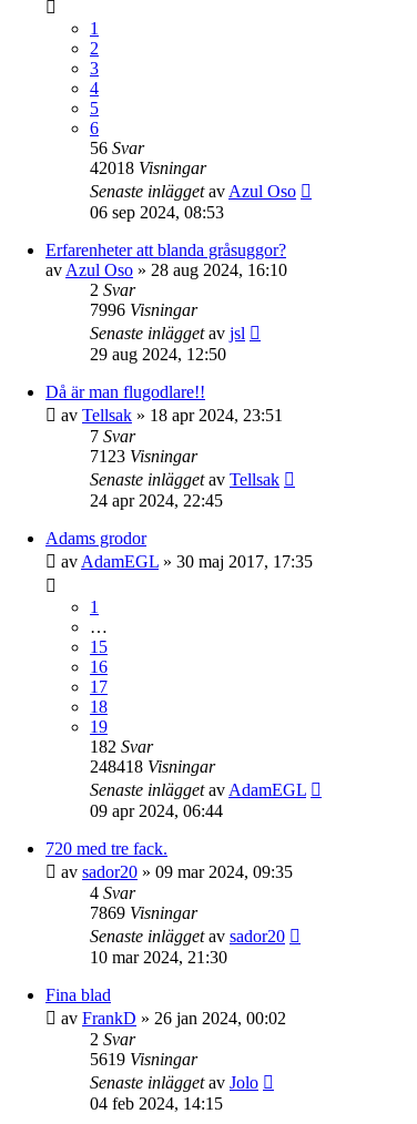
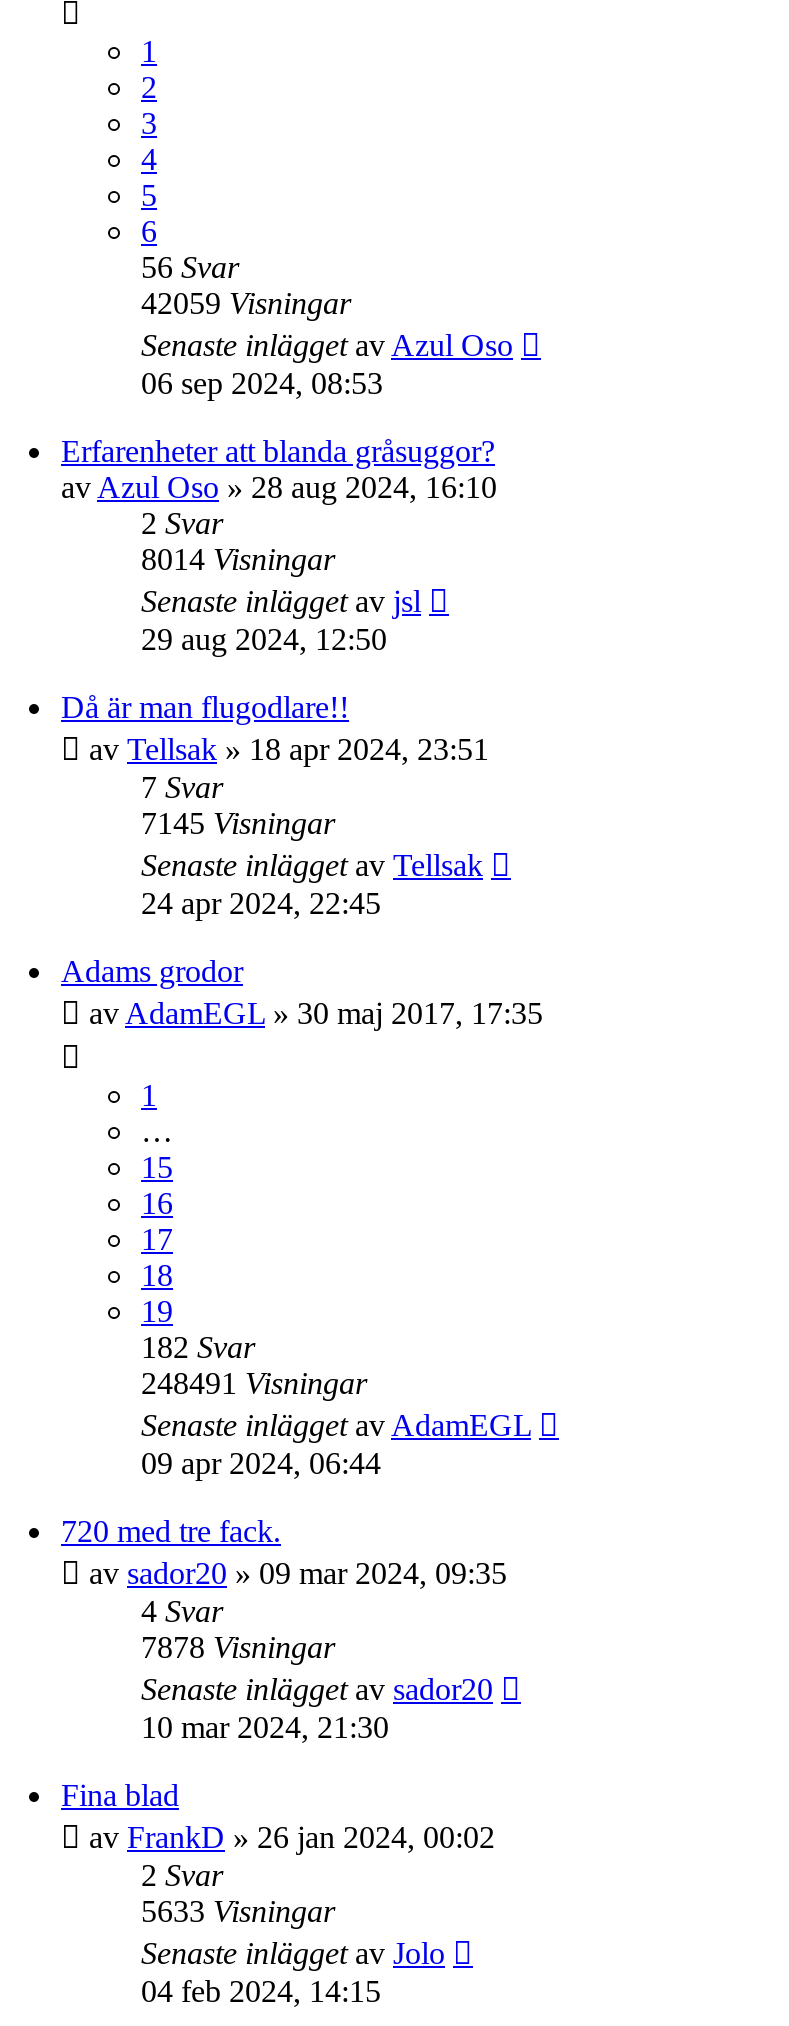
- 42018 Visningar
+ 42059 Visningar

- 7996 Visningar
+ 8014 Visningar

- 7123 Visningar
+ 7145 Visningar

- 248418 Visningar
+ 248491 Visningar

- 7869 Visningar
+ 7878 Visningar

- 5619 Visningar
+ 5633 Visningar
